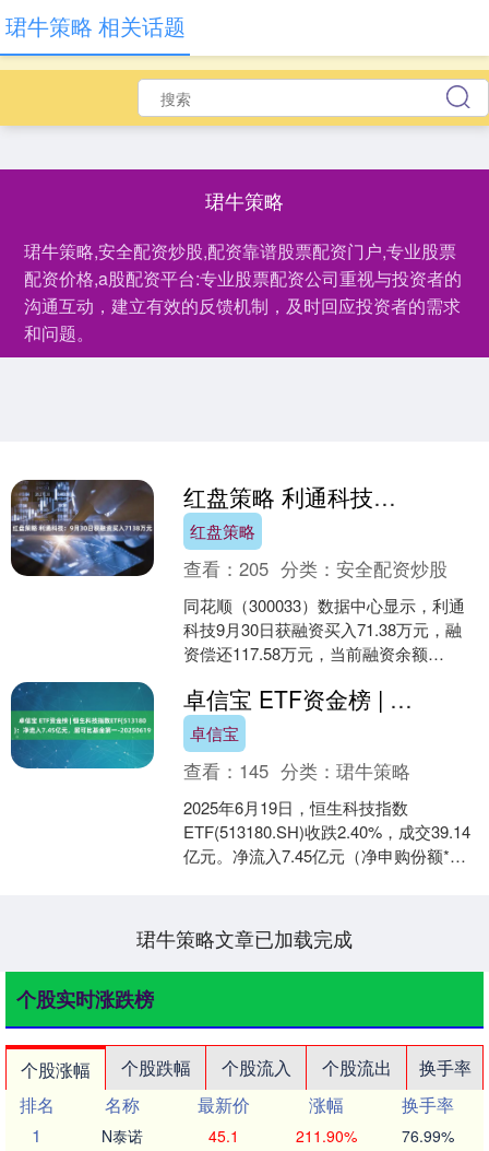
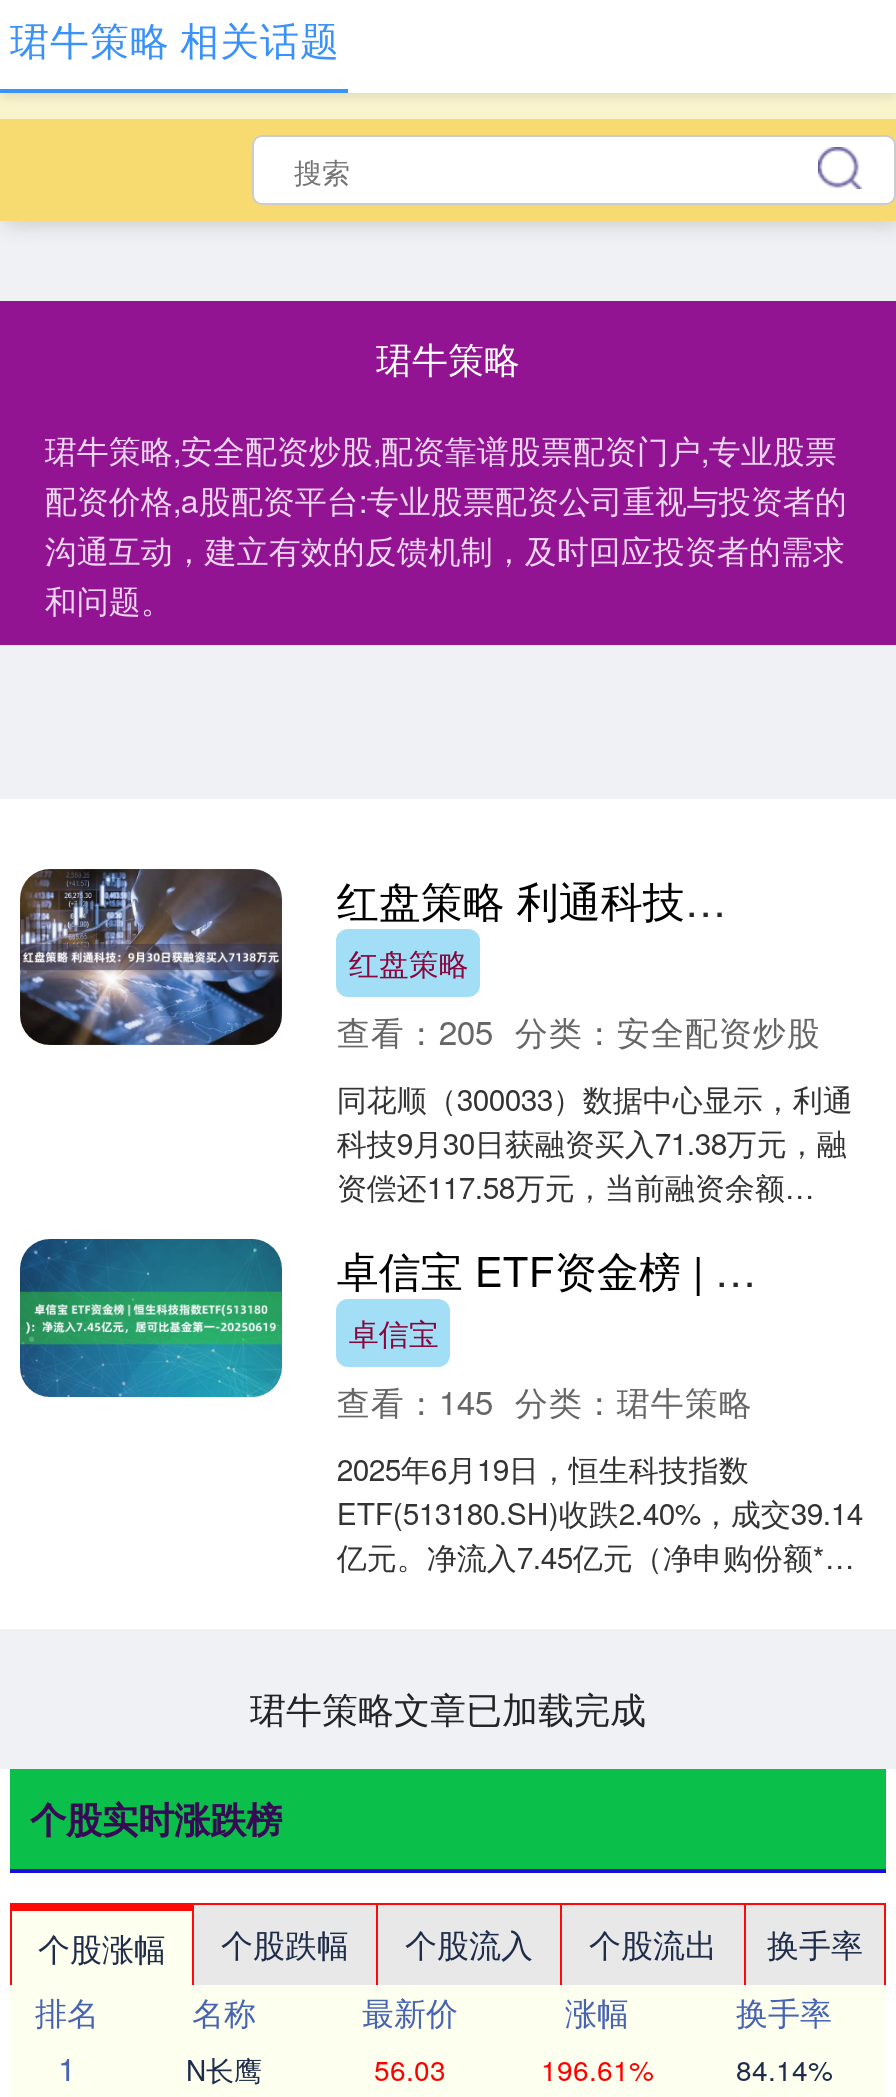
- N泰诺
+ N长鹰

- 45.1
+ 56.03

- 211.90%
+ 196.61%

- 76.99%
+ 84.14%
